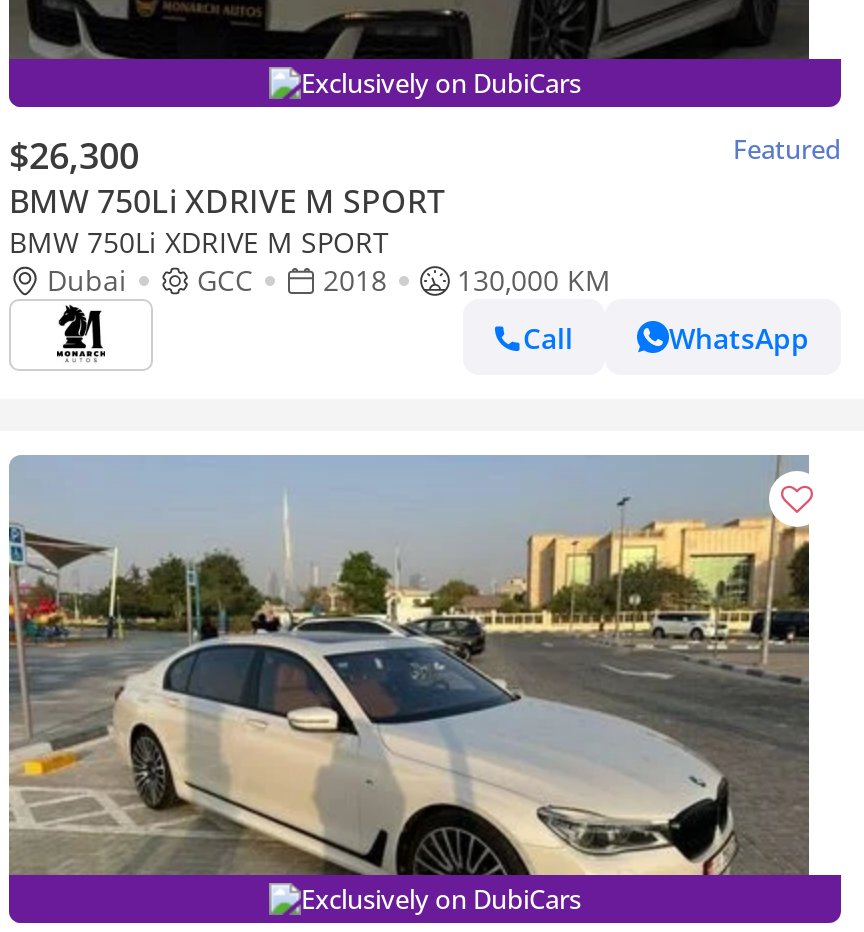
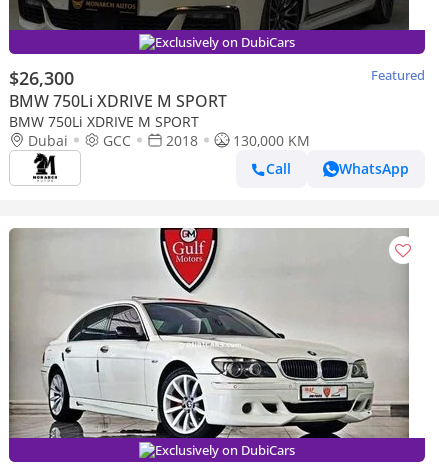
- [image]
+ [image]
